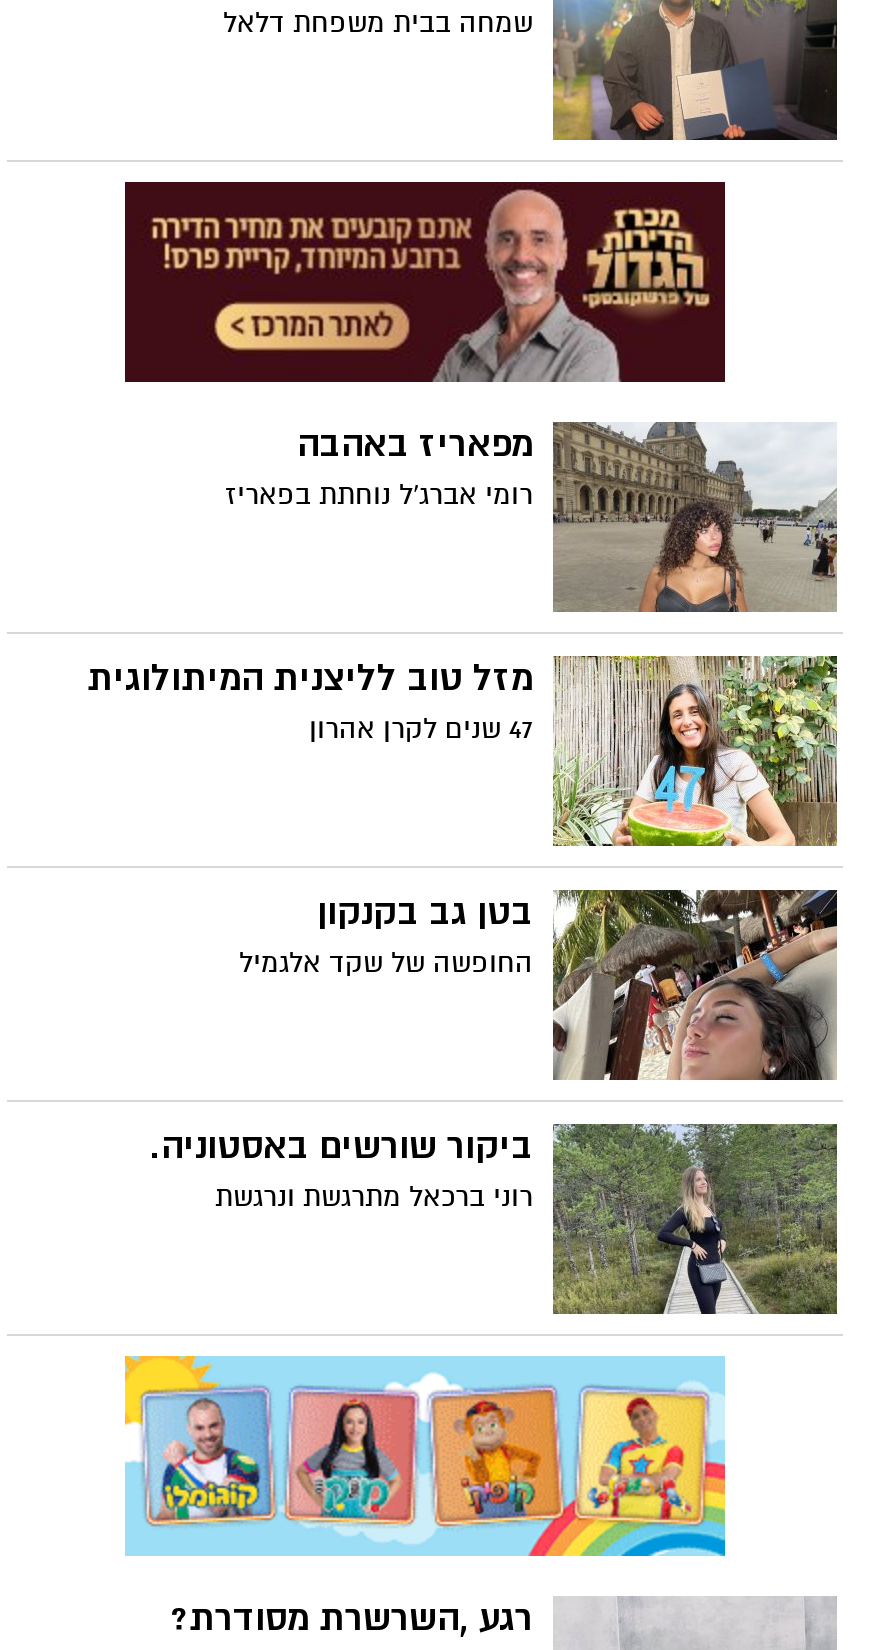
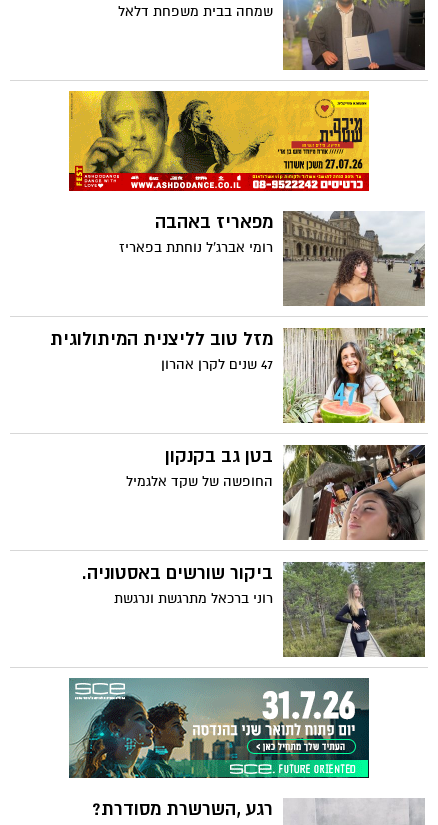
- [image]
+ [image]

- [image]
+ [image]
